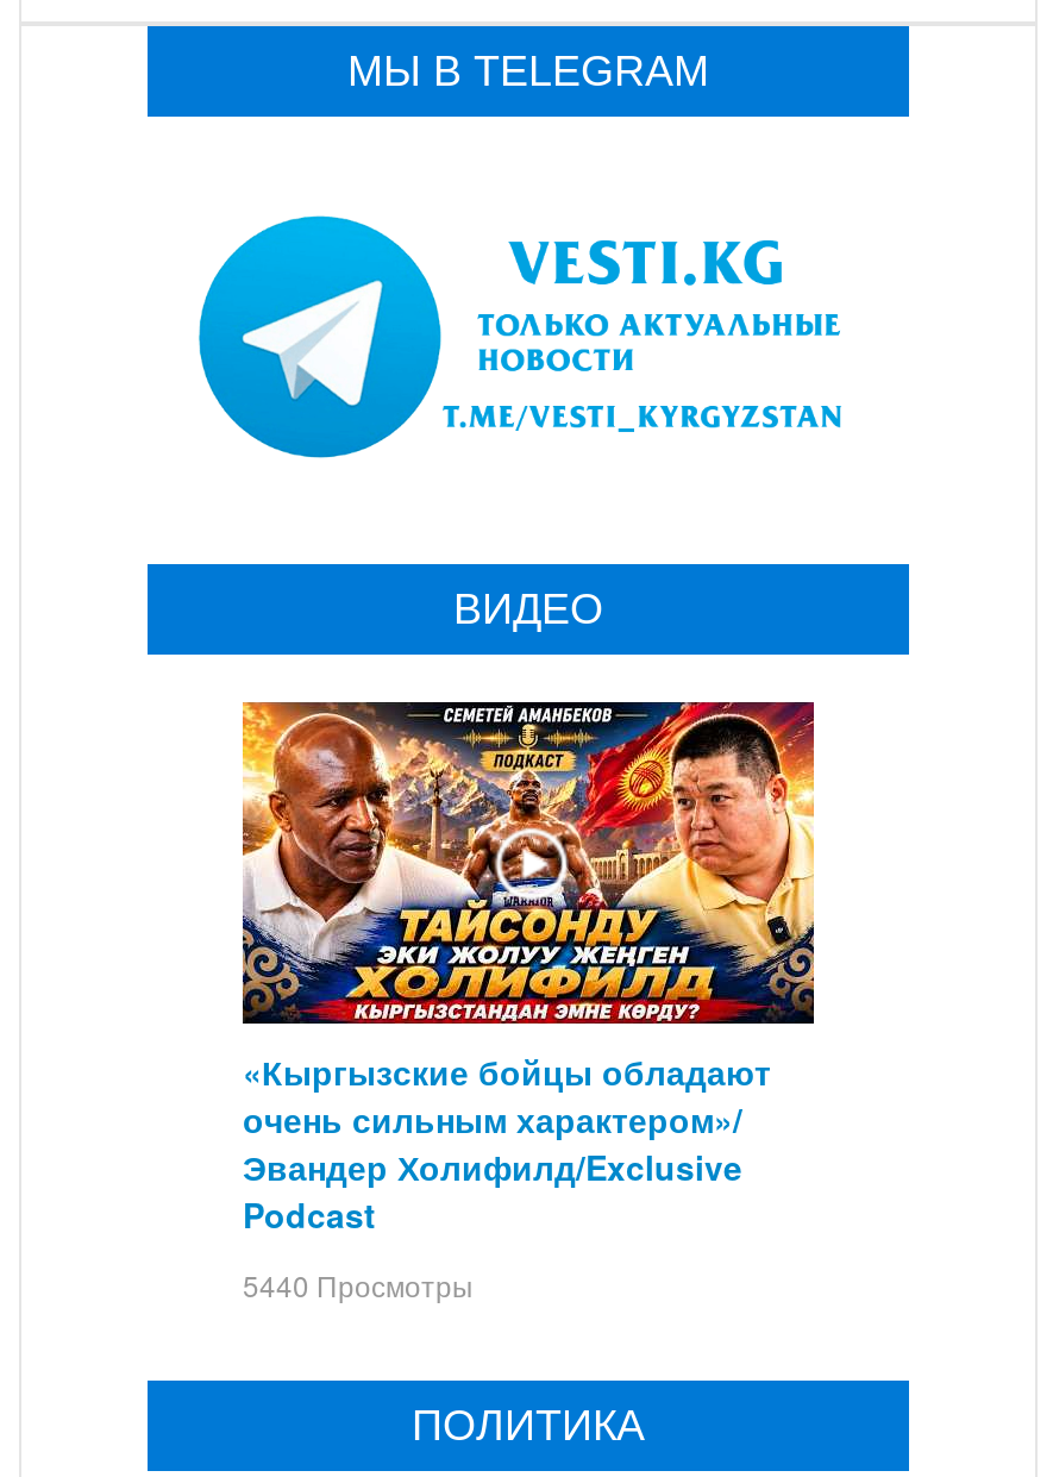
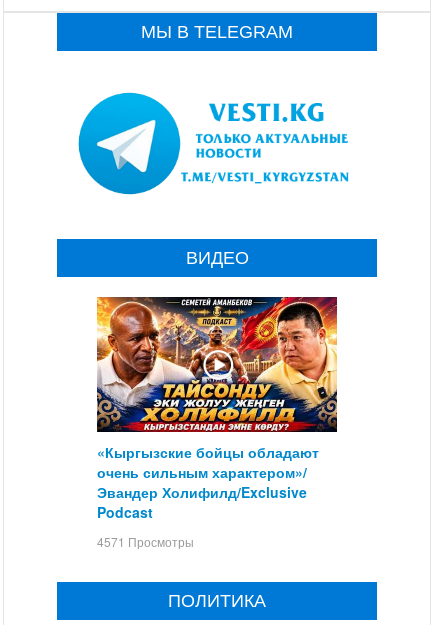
- 5440 Просмотры
+ 4571 Просмотры
